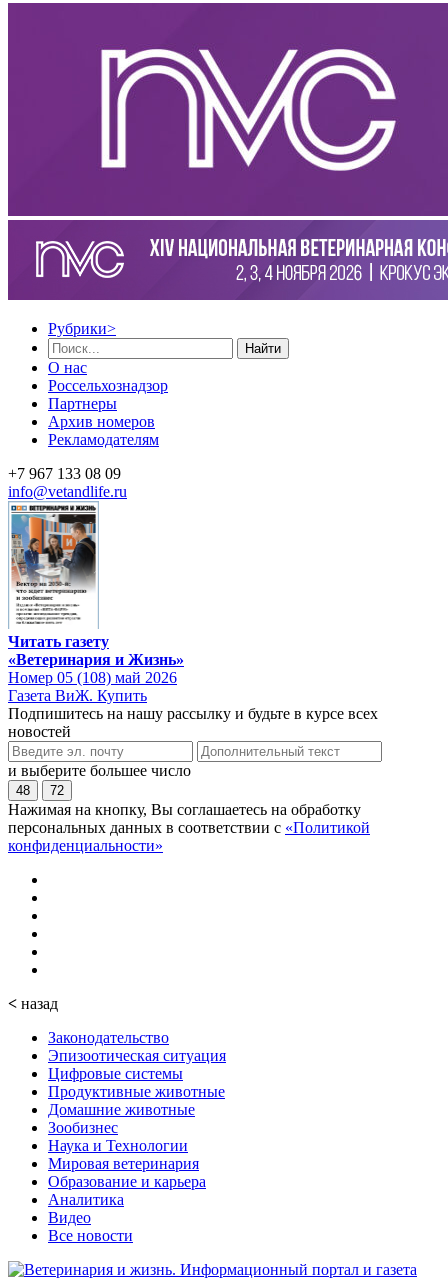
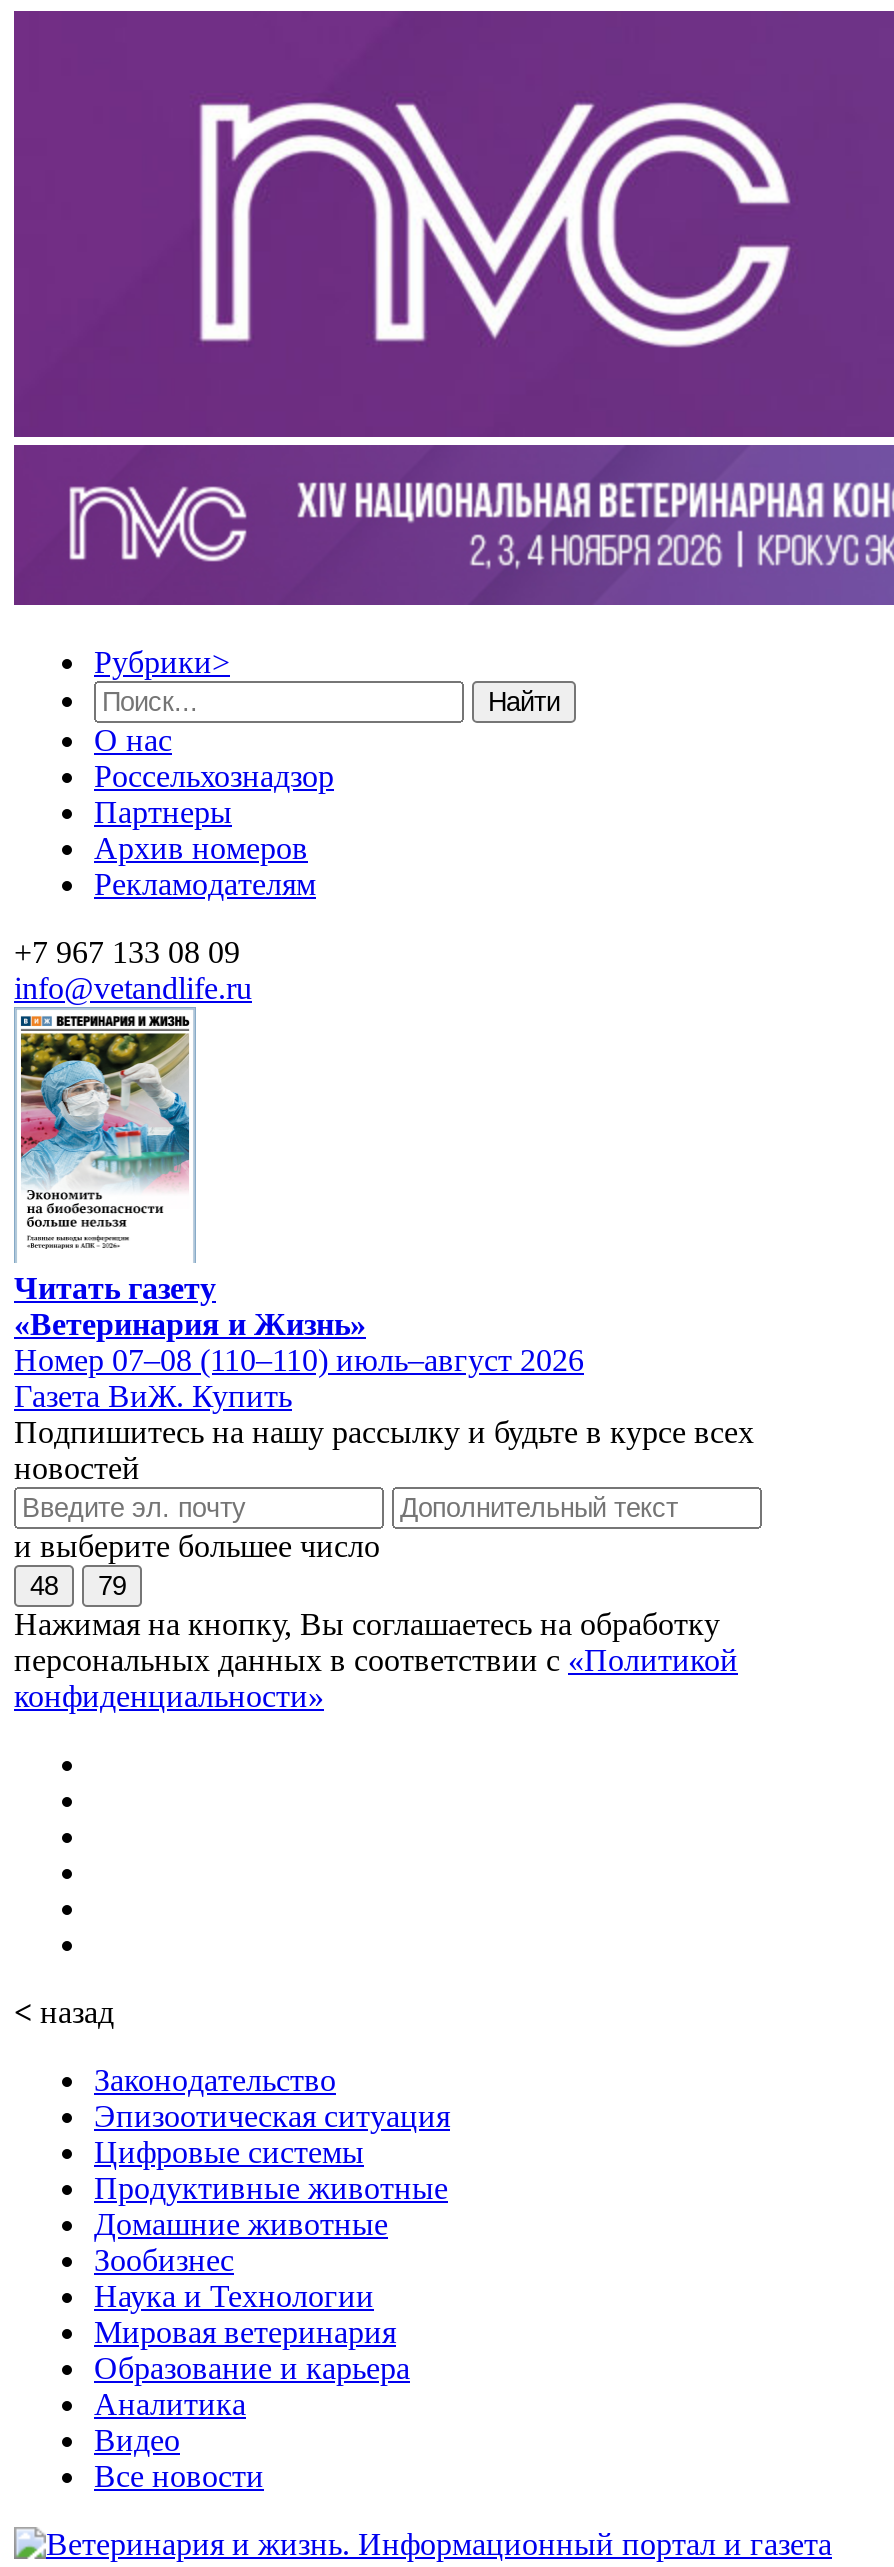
- [image]
+ [image]

- Номер 05 (108) май 2026
+ Номер 07–08 (110–110) июль–август 2026

- 48 72
+ 48 79
